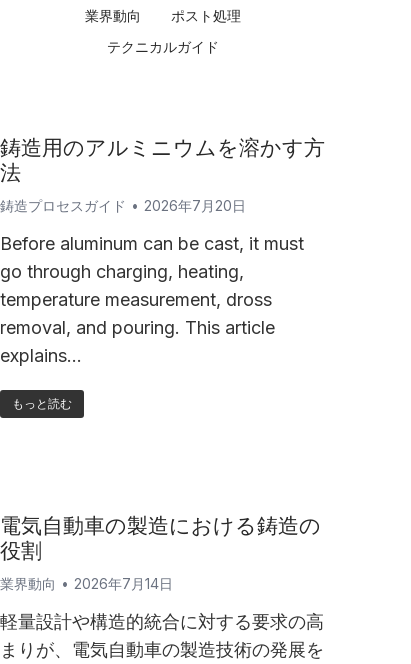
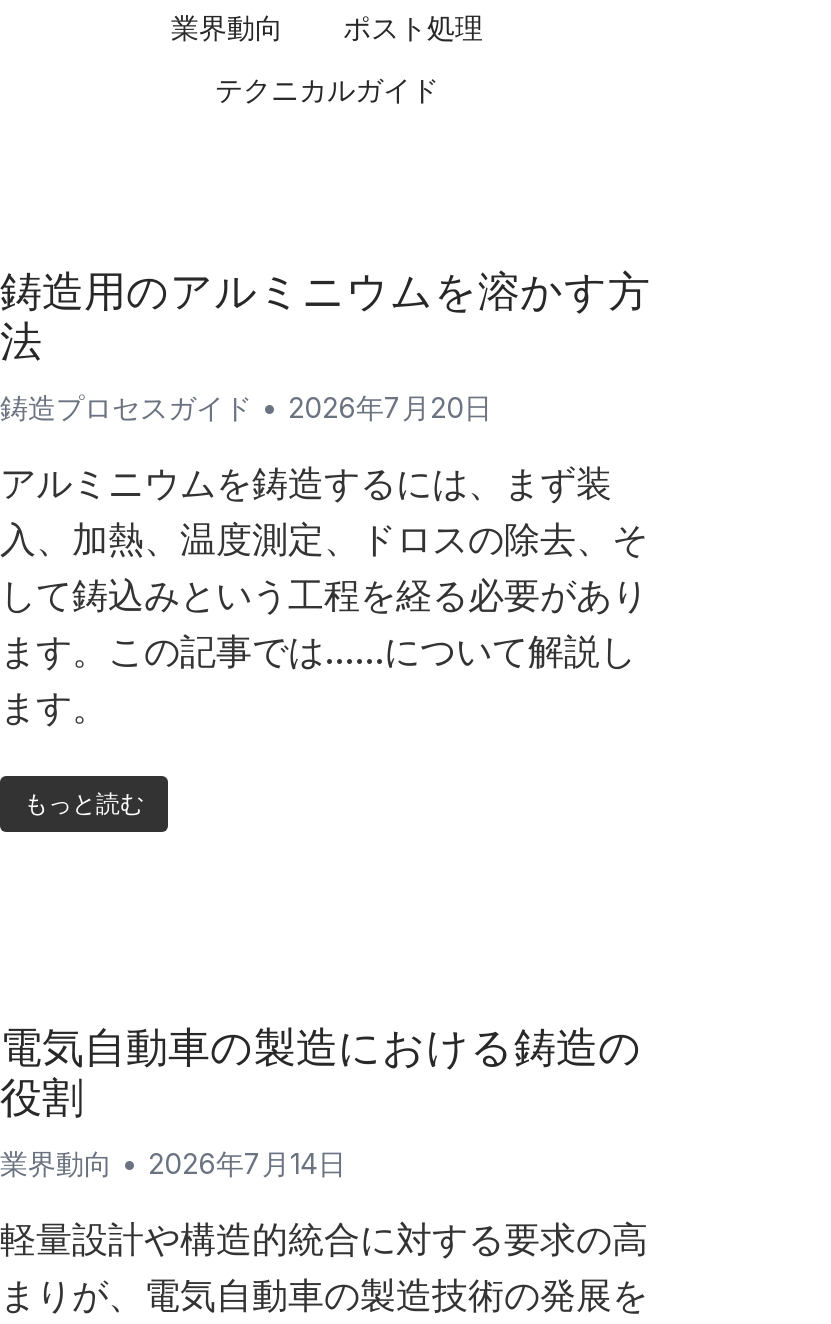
- Before aluminum can be cast, it must
- go through charging, heating,
- temperature measurement, dross
- removal, and pouring. This article
- explains…
+ アルミニウムを鋳造するには、まず装
+ 入、加熱、温度測定、ドロスの除去、そ
+ して鋳込みという工程を経る必要があり
+ ます。この記事では……について解説し
+ ます。
